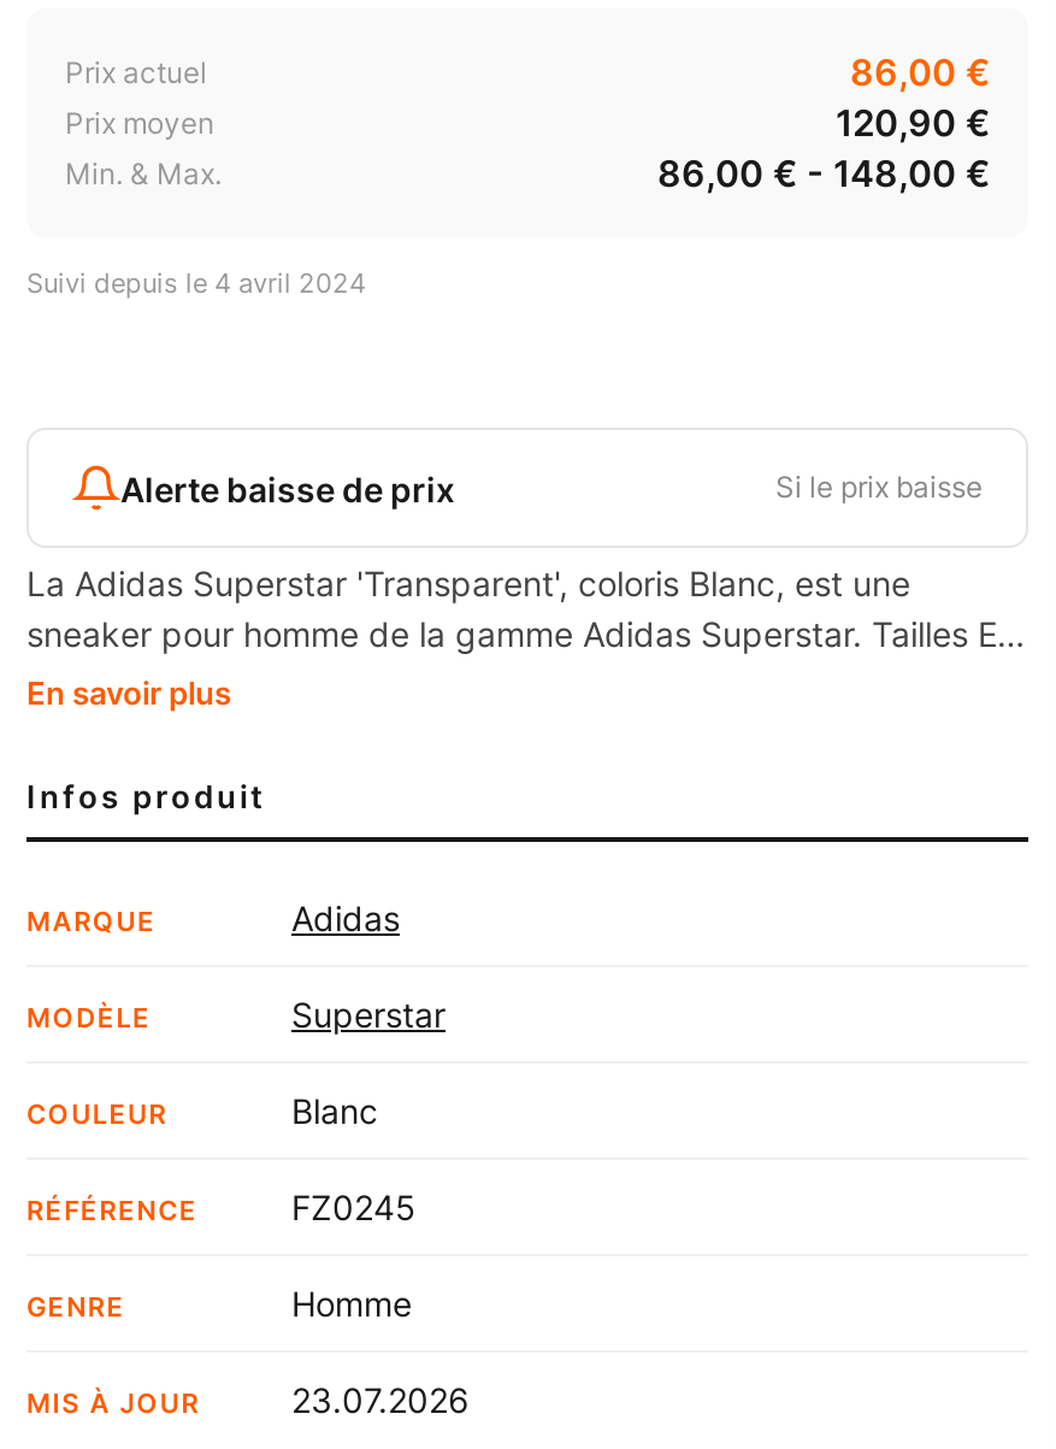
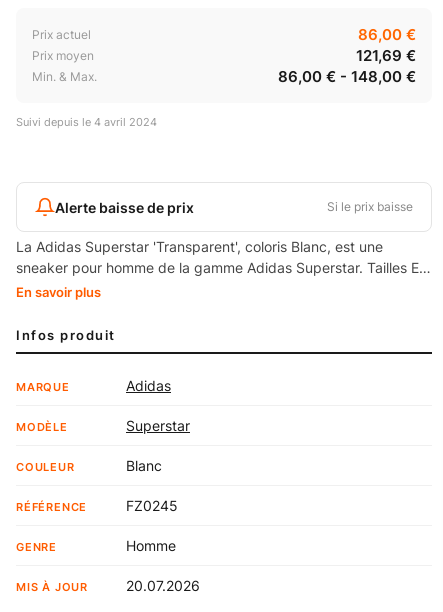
- 120,90 €
+ 121,69 €

- 23.07.2026
+ 20.07.2026
